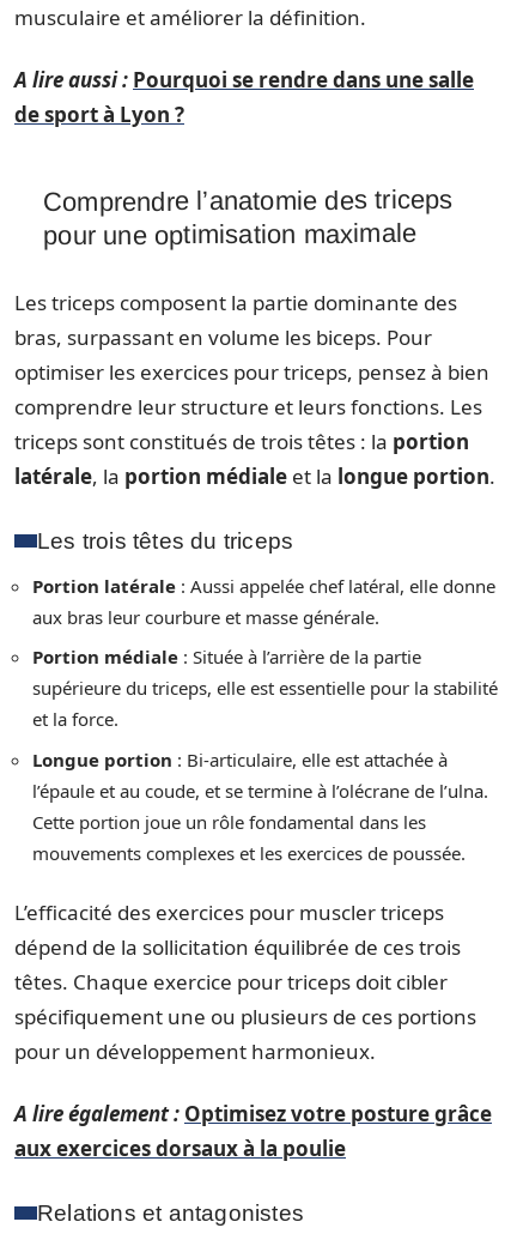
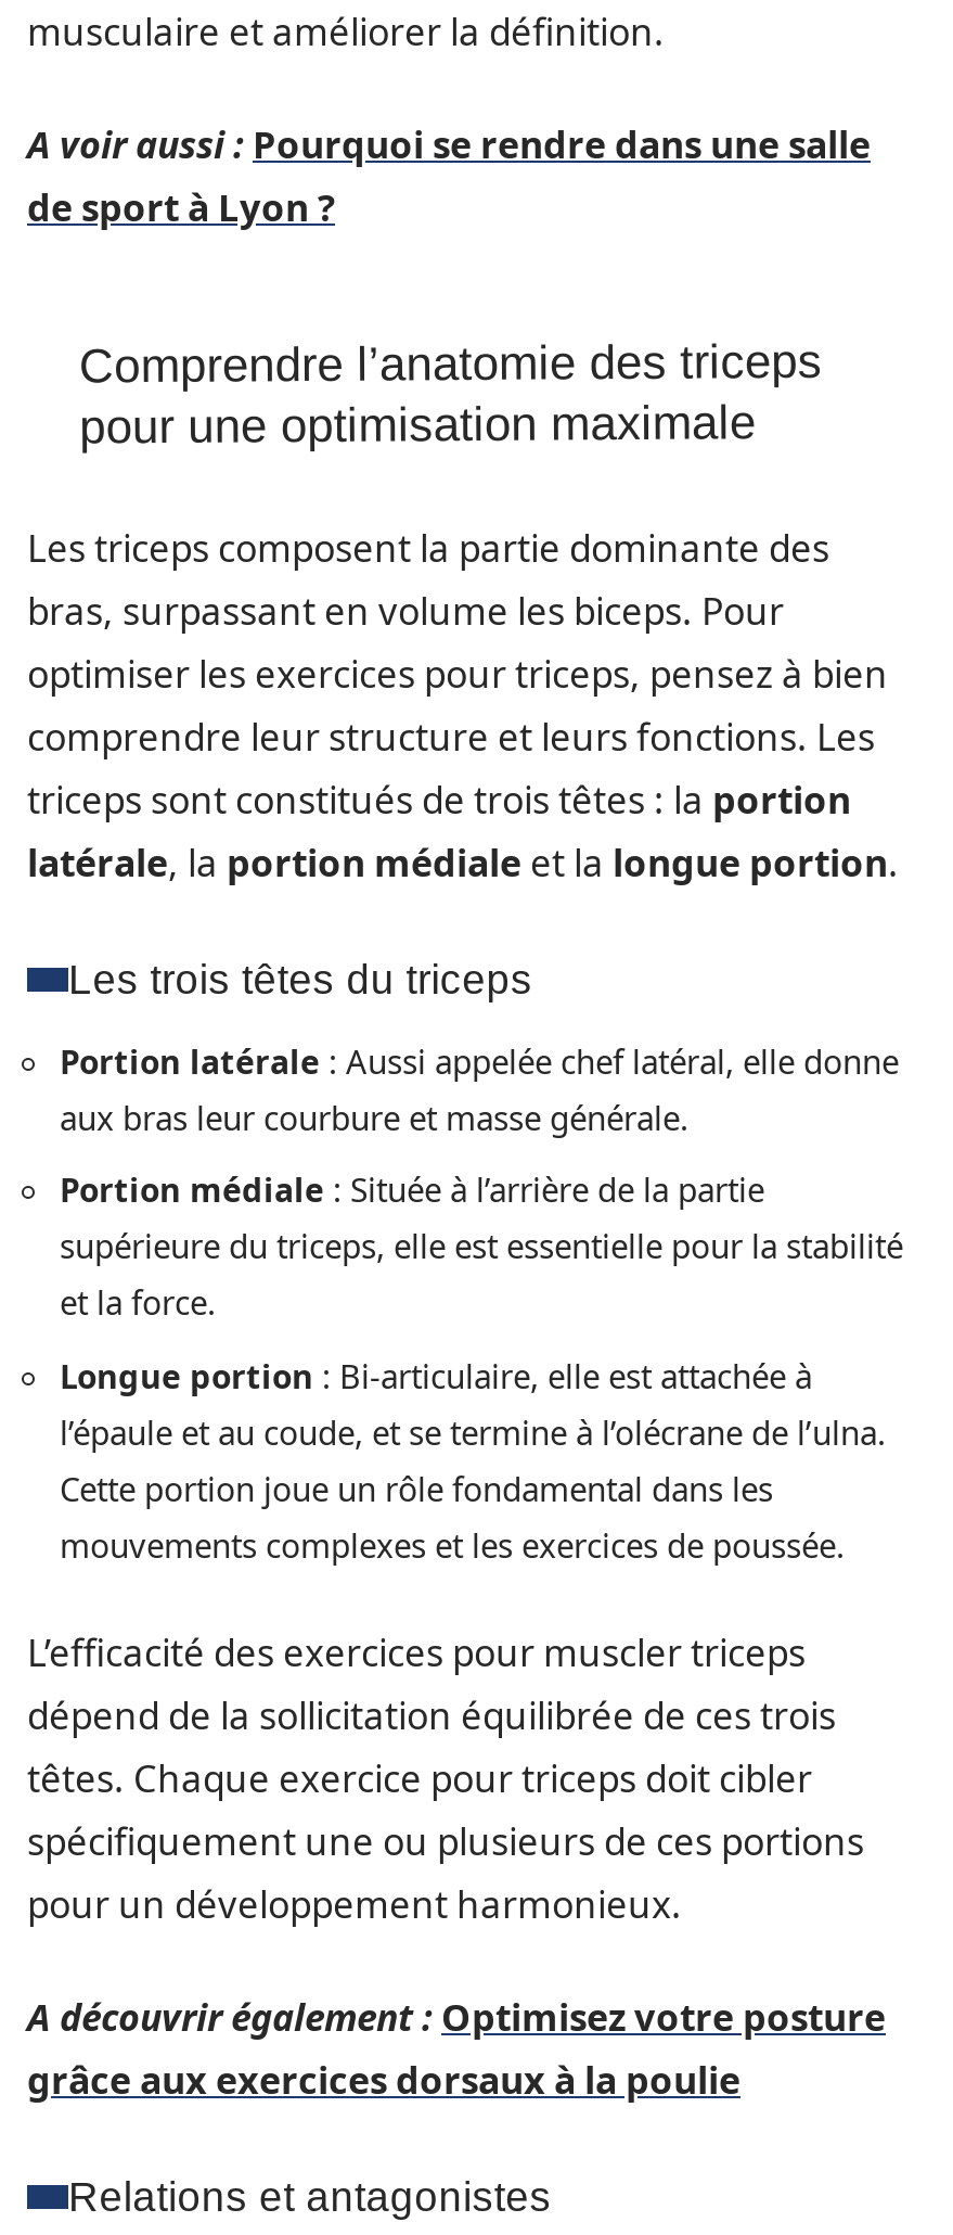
- A lire aussi : Pourquoi se rendre dans une salle
+ A voir aussi : Pourquoi se rendre dans une salle

- A lire également : Optimisez votre posture grâce
- aux exercices dorsaux à la poulie
+ A découvrir également : Optimisez votre posture
+ grâce aux exercices dorsaux à la poulie
